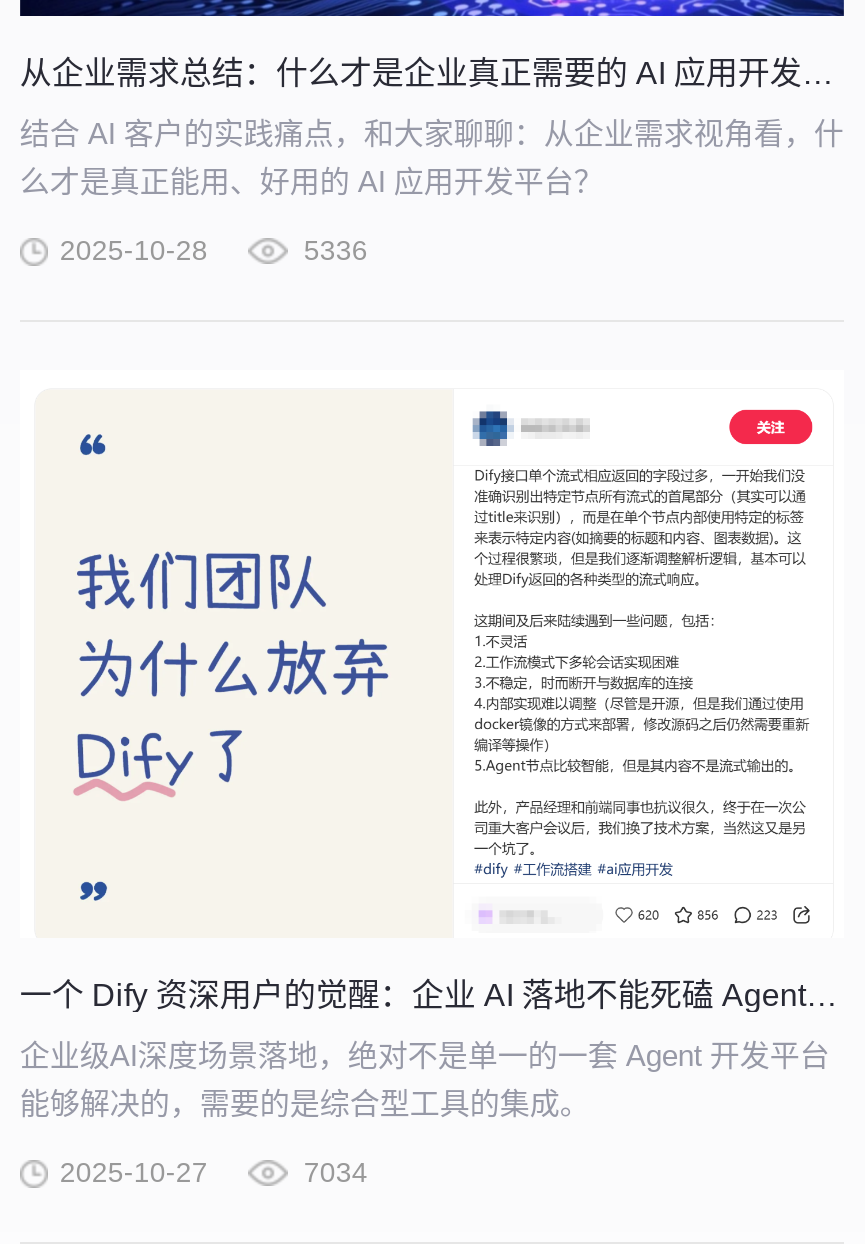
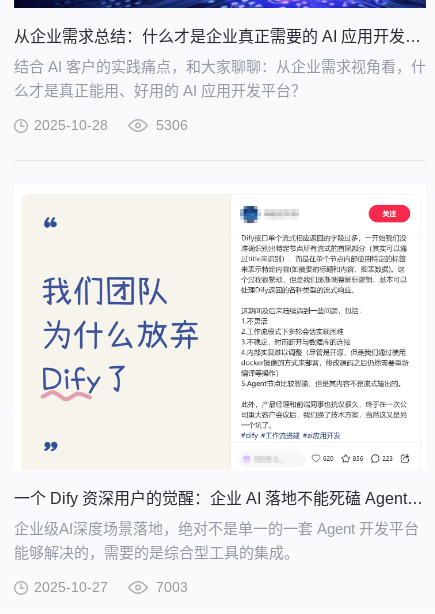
- 5336
+ 5306

- 7034
+ 7003
